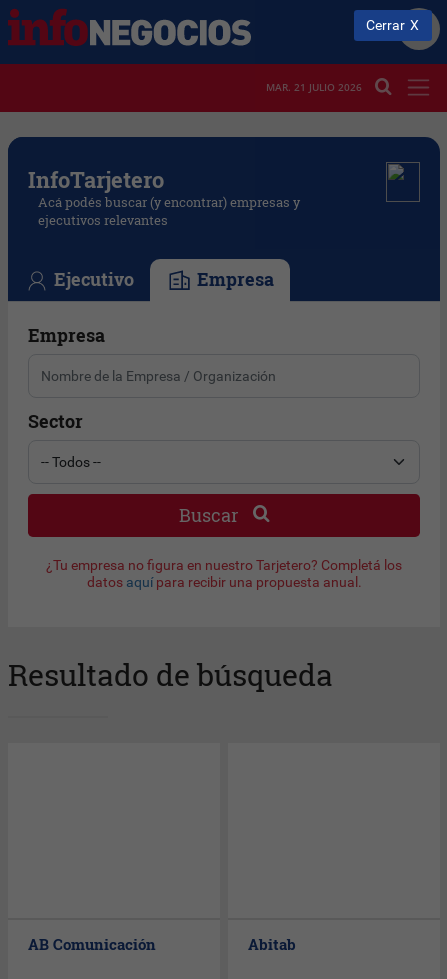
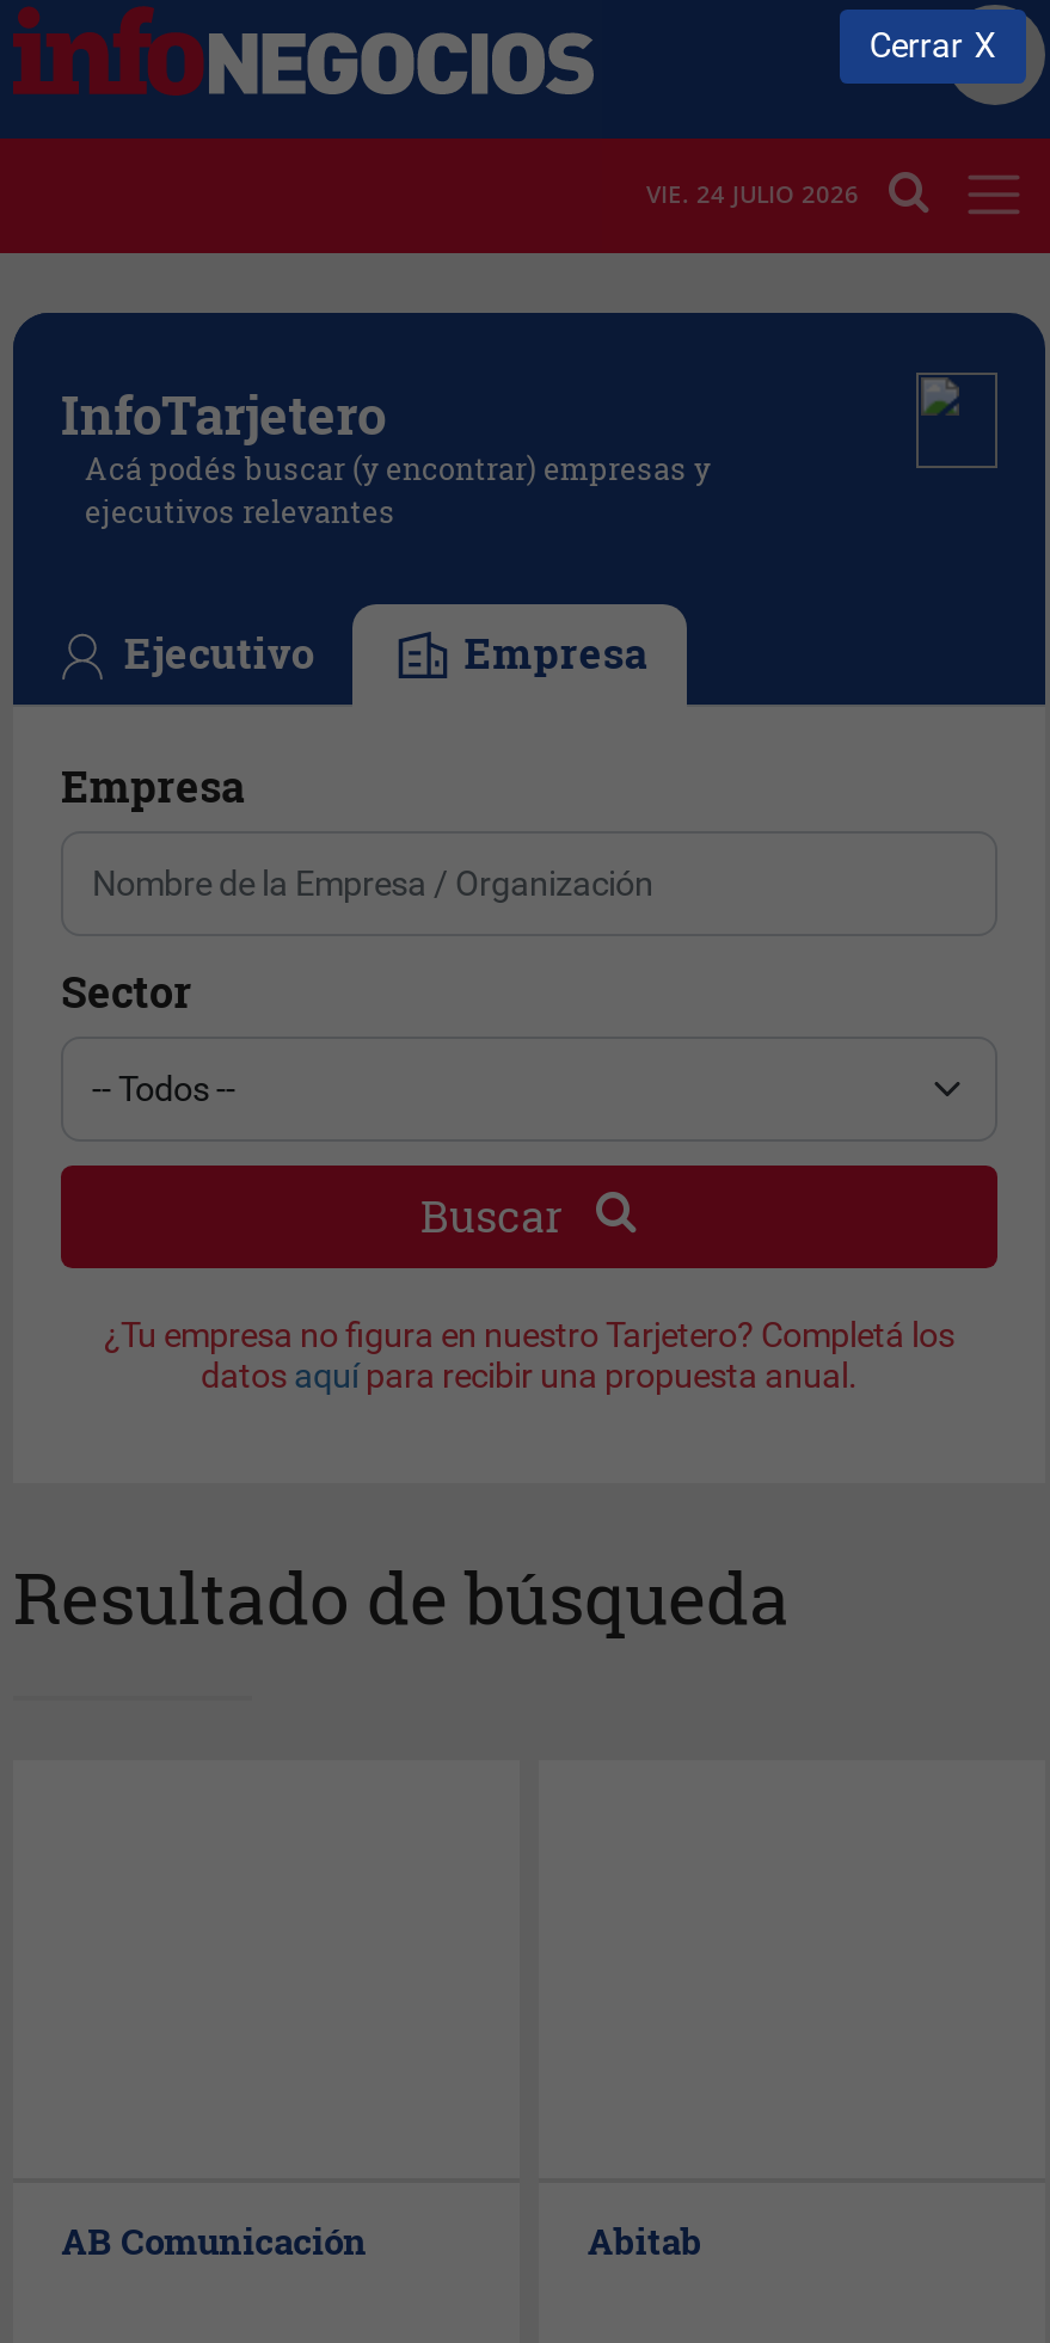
- MAR. 21 JULIO 2026
+ VIE. 24 JULIO 2026
